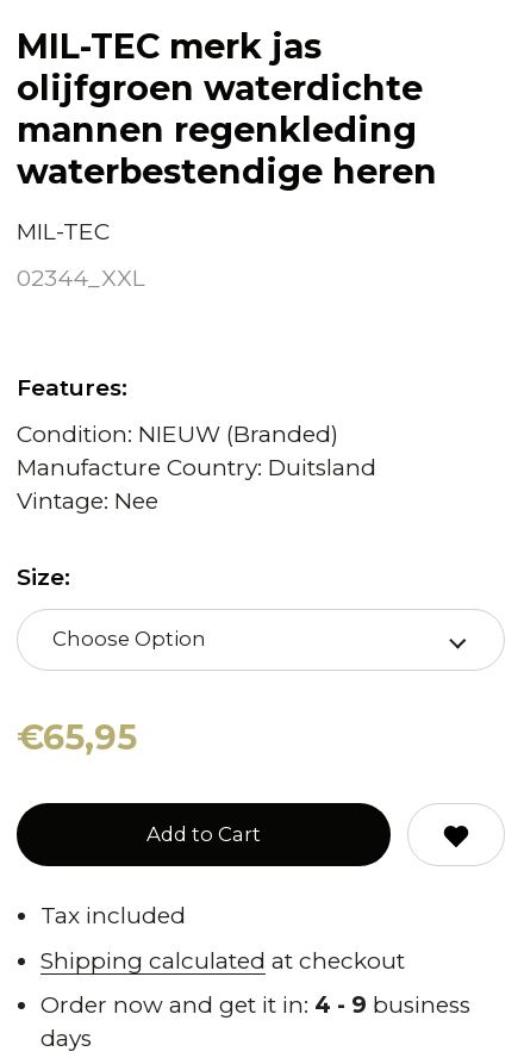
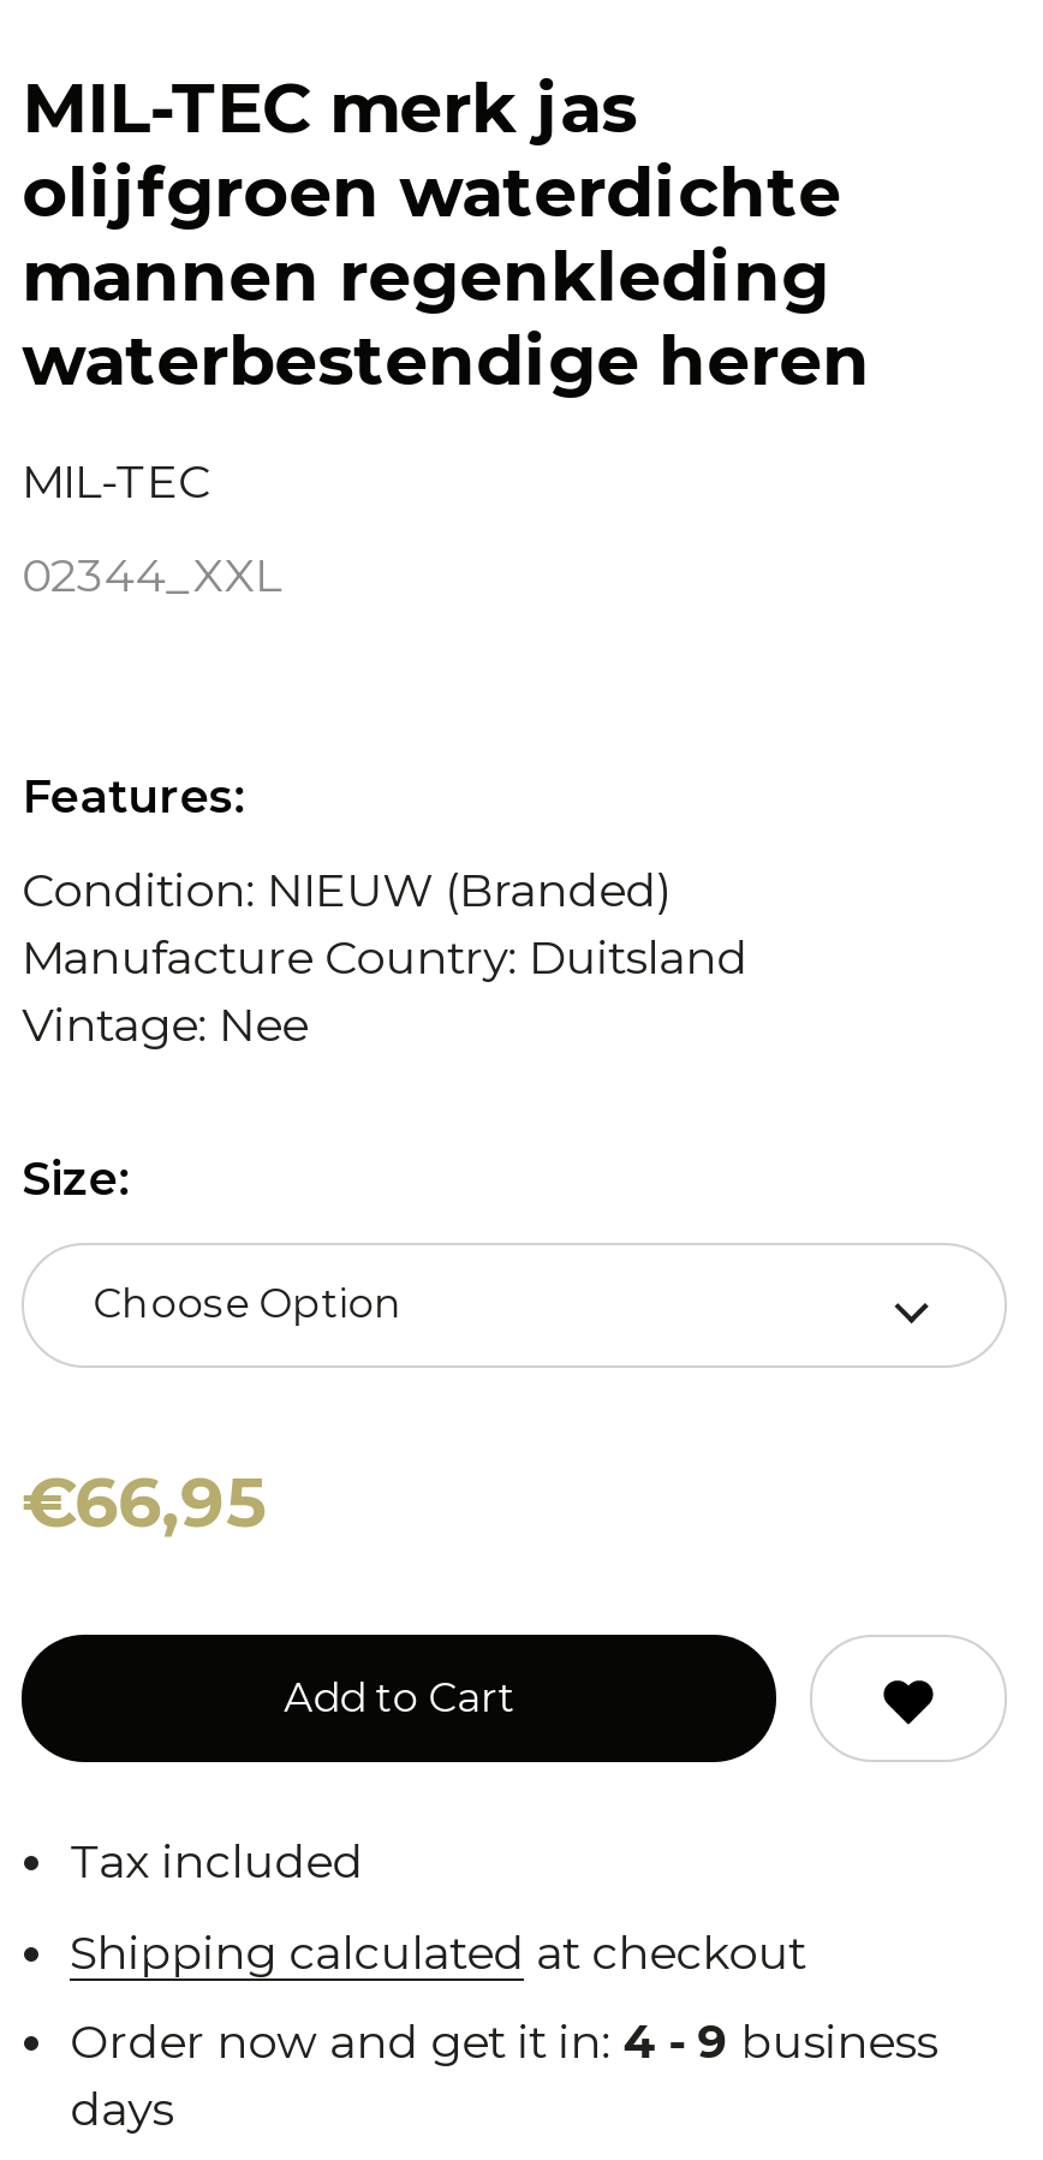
- €65,95
+ €66,95
